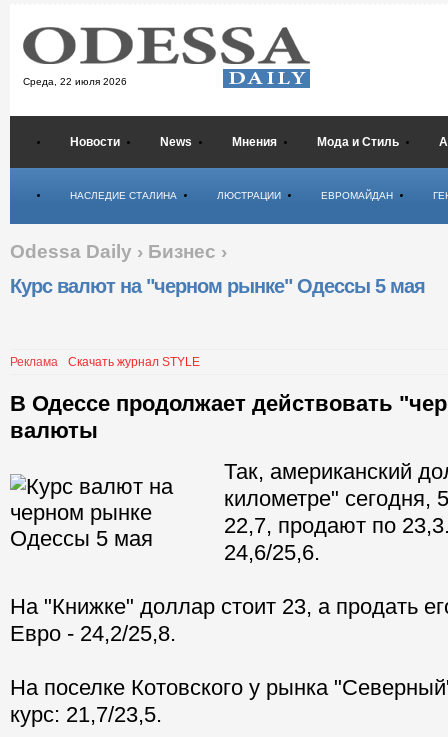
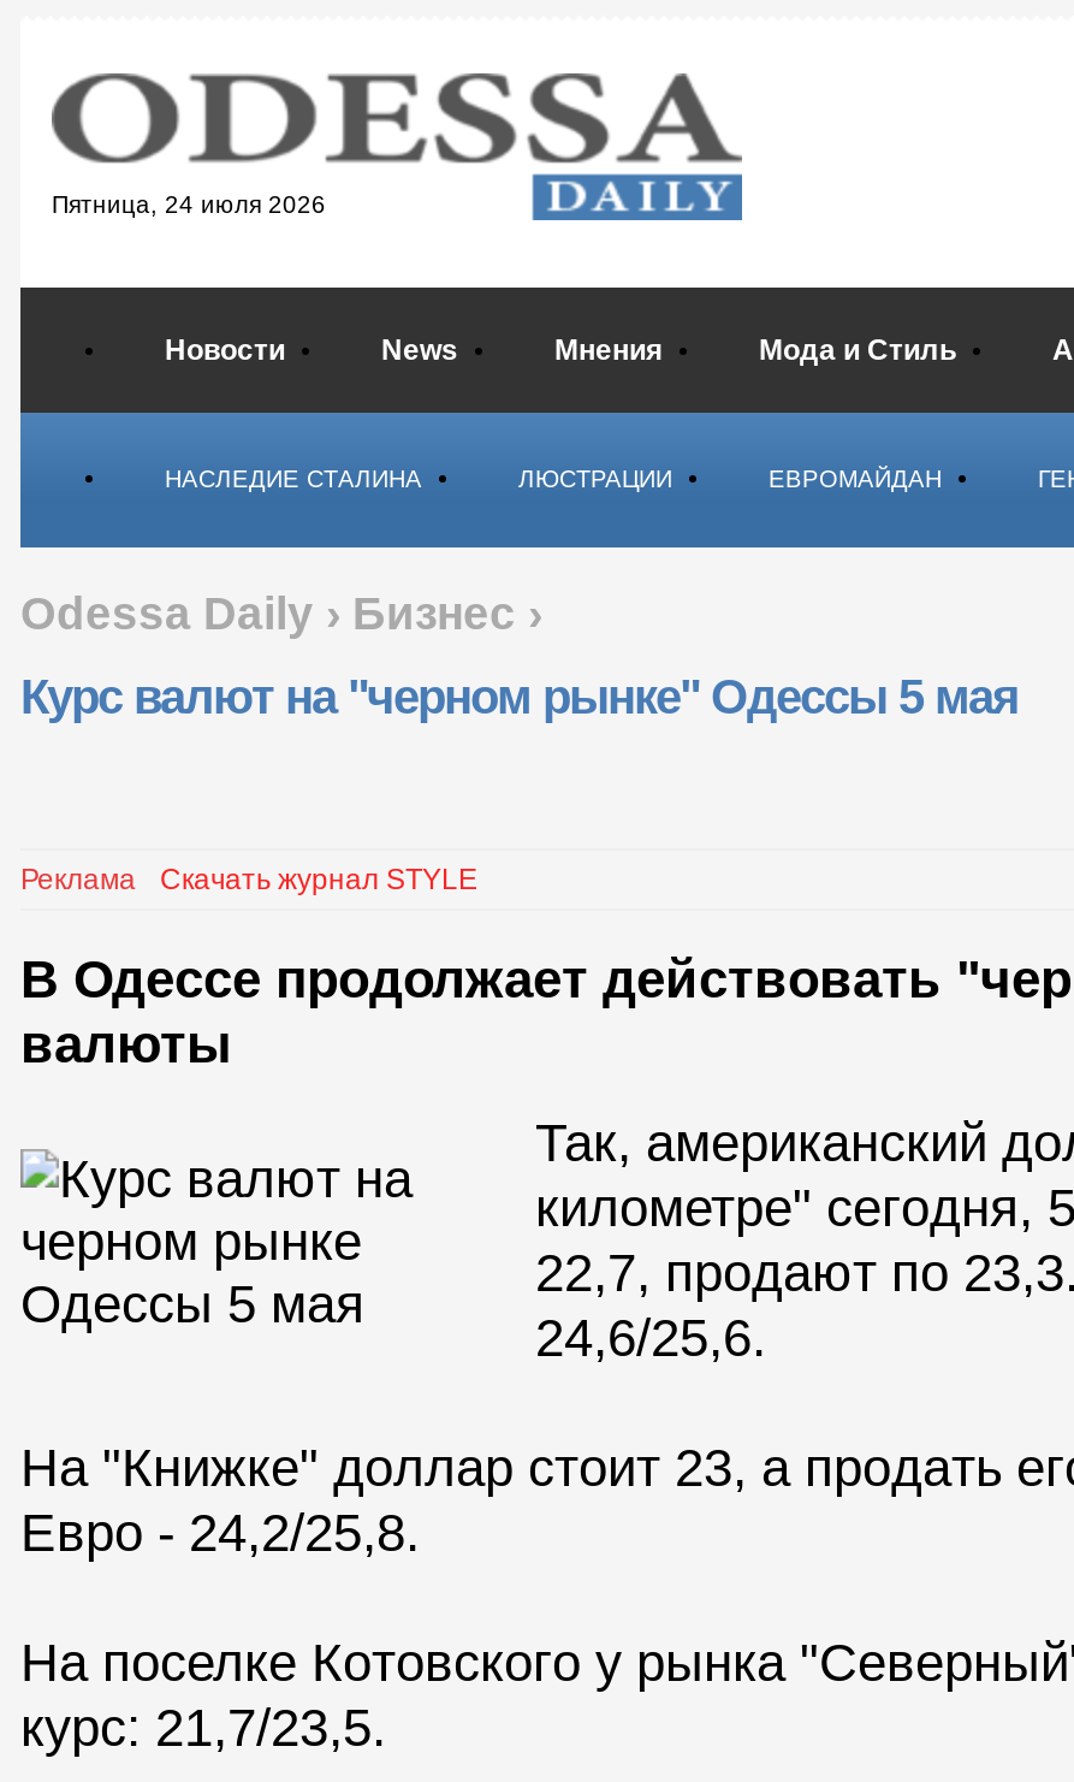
- Среда, 22 июля 2026
+ Пятница, 24 июля 2026
